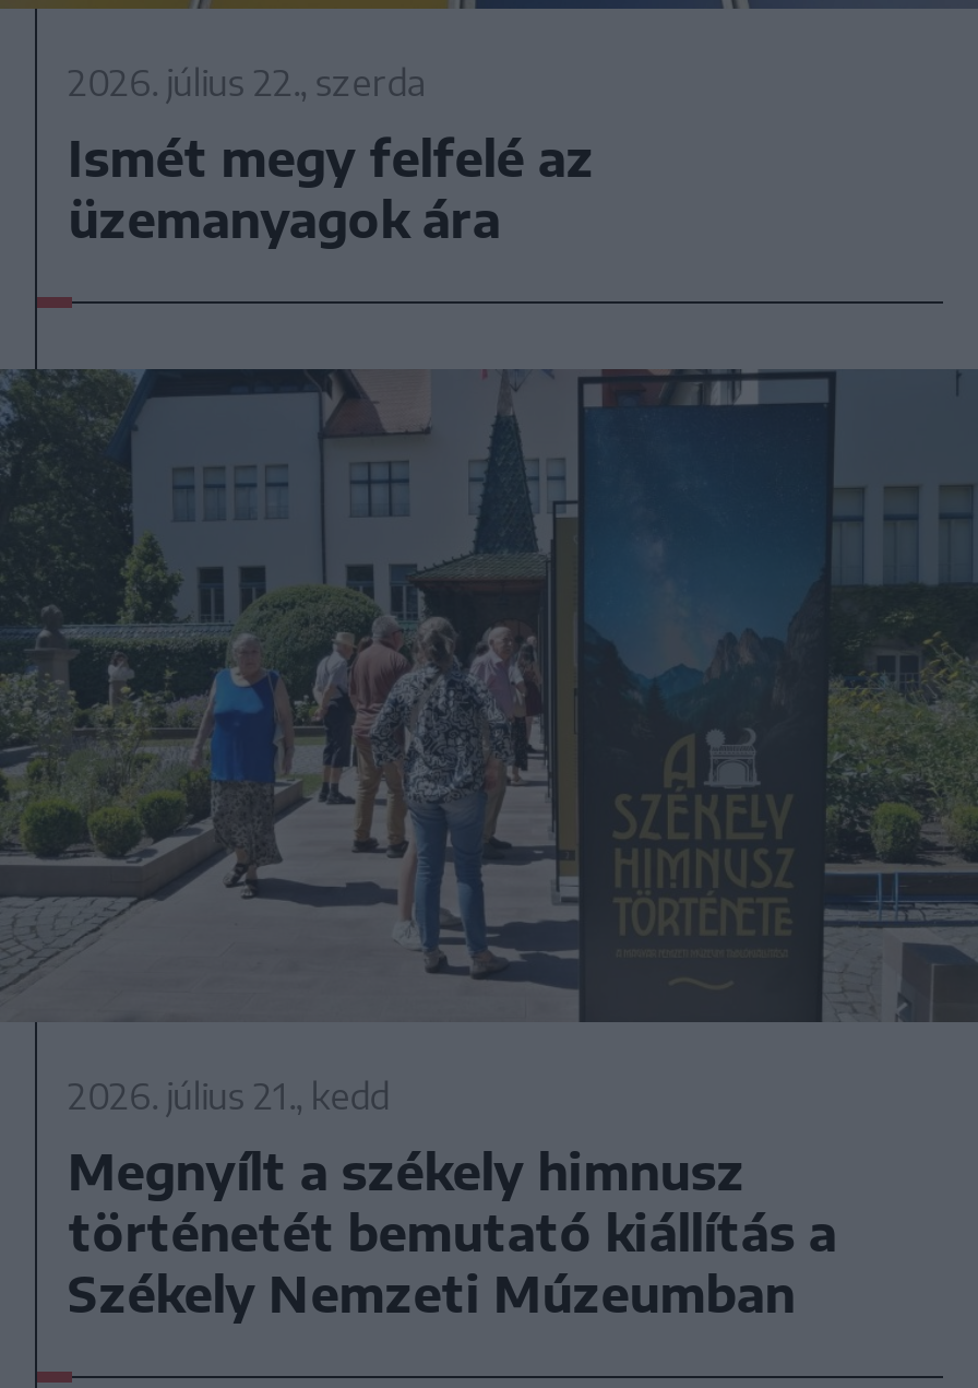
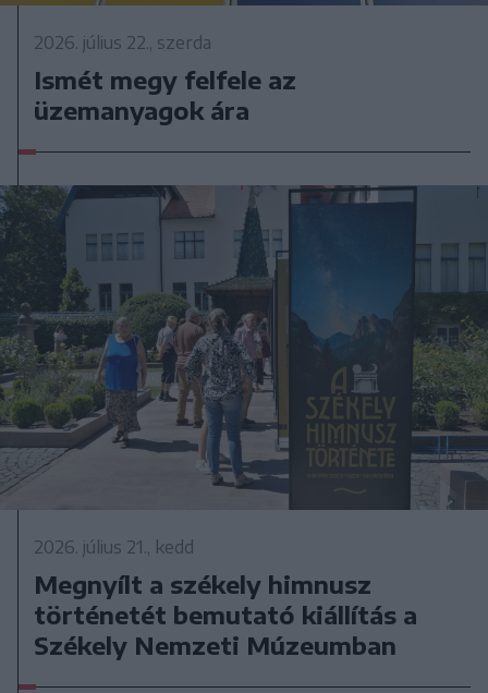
- Ismét megy felfelé az
+ Ismét megy felfele az
